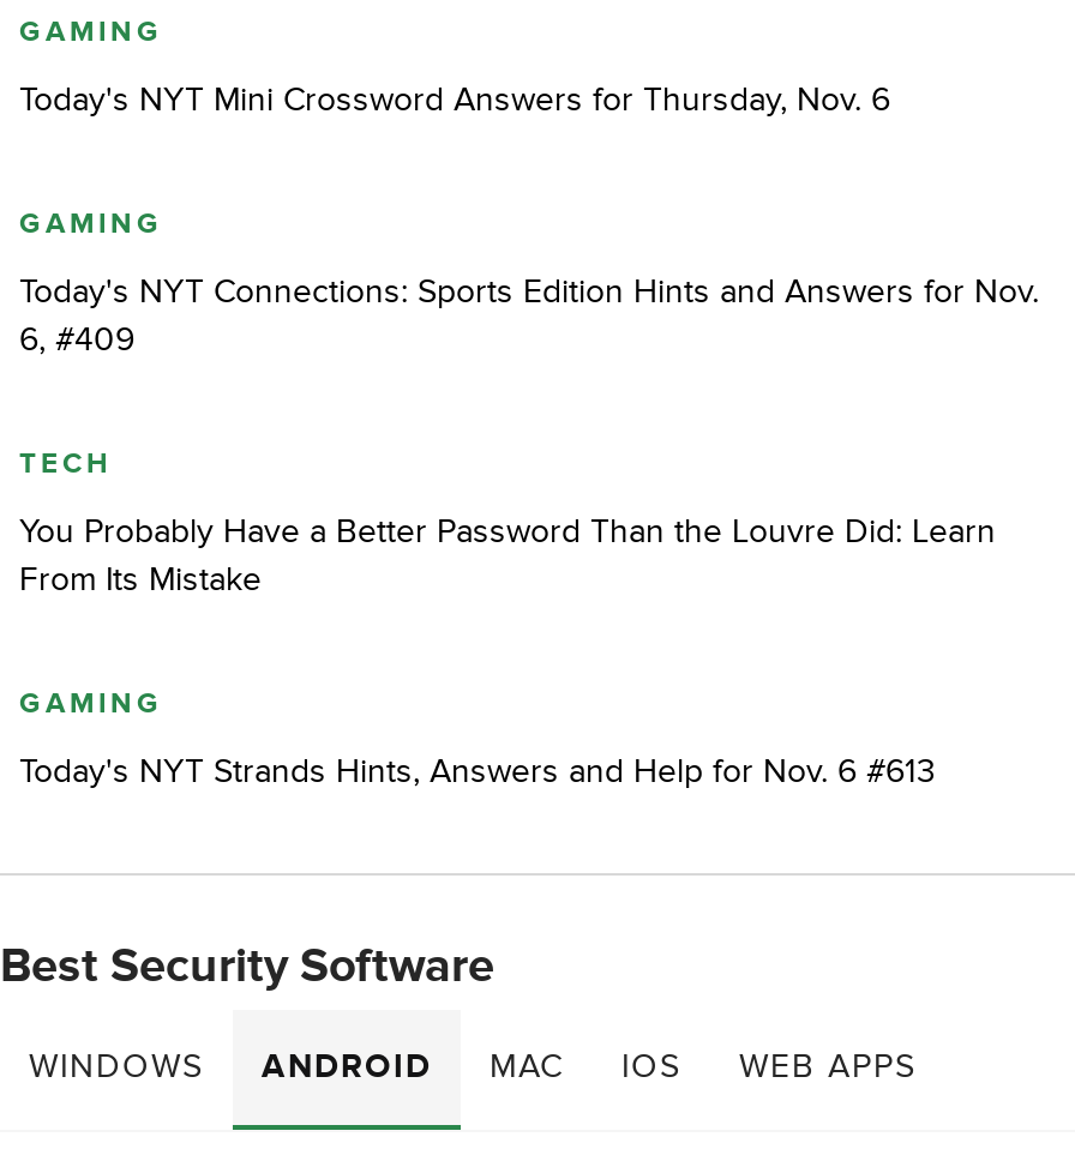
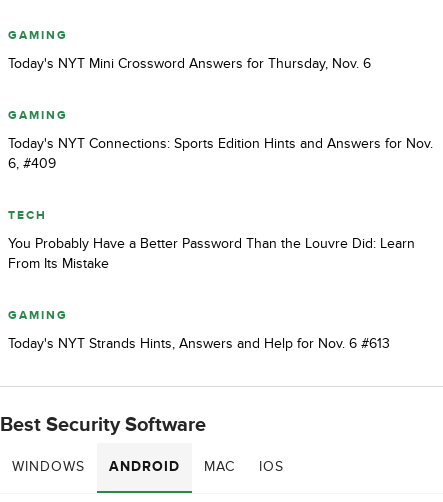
- WEB APPS
